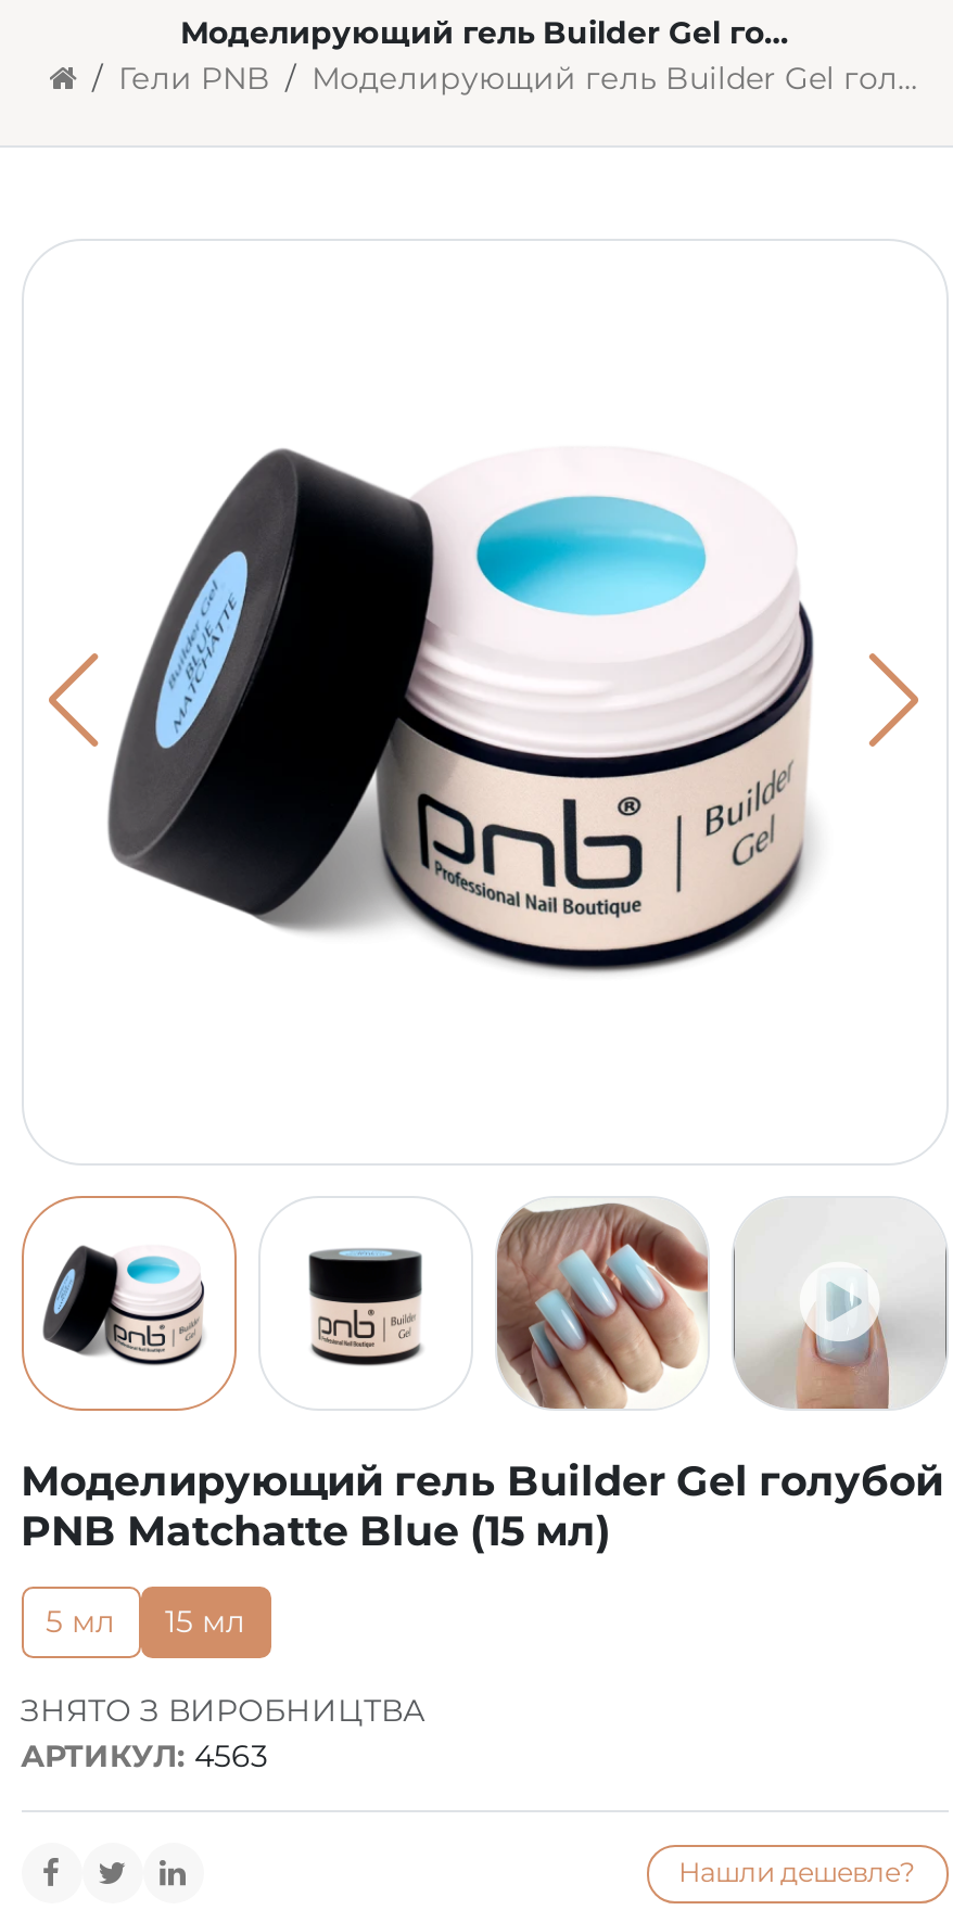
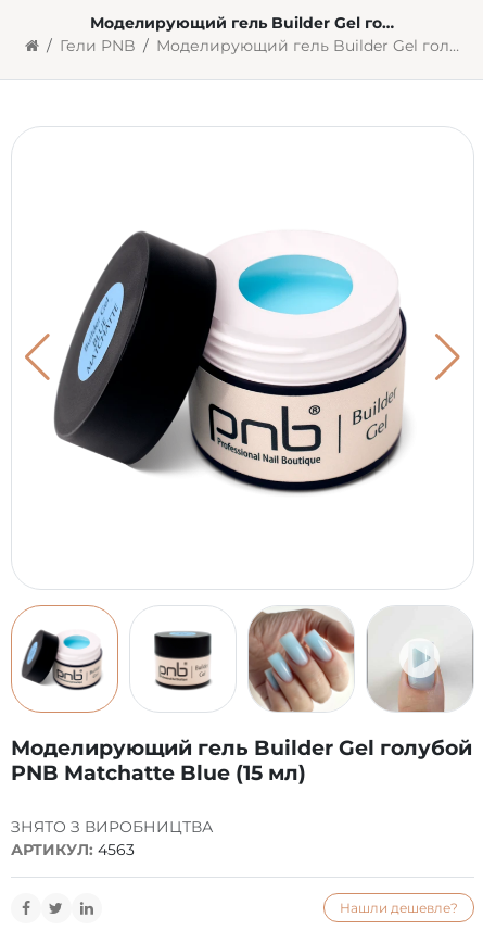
- 5 мл
- 15 мл
